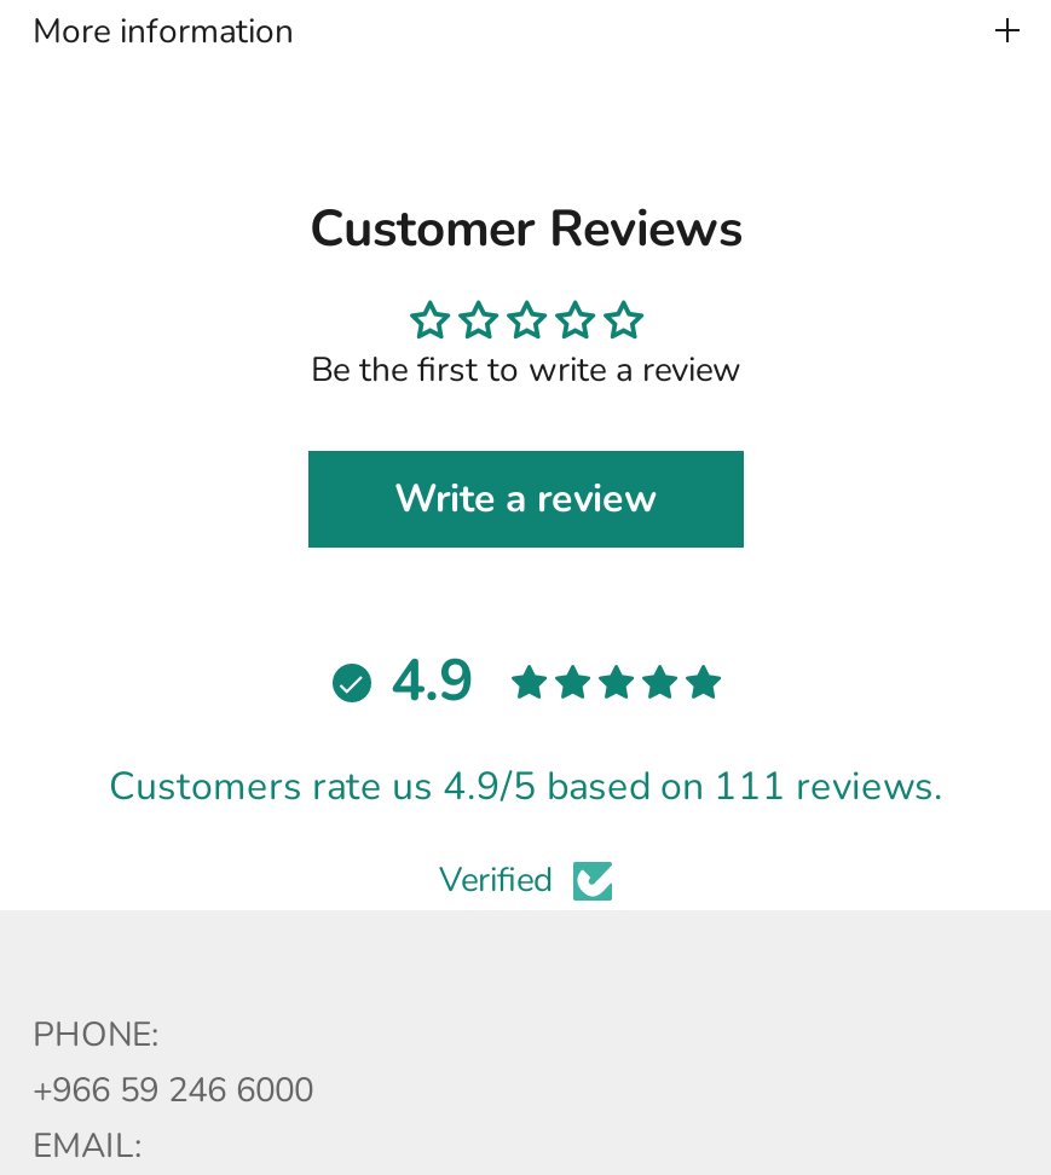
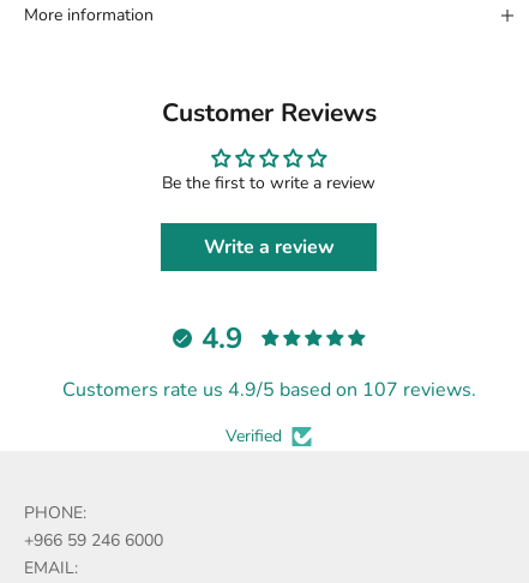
- Customers rate us 4.9/5 based on 111 reviews.
+ Customers rate us 4.9/5 based on 107 reviews.
